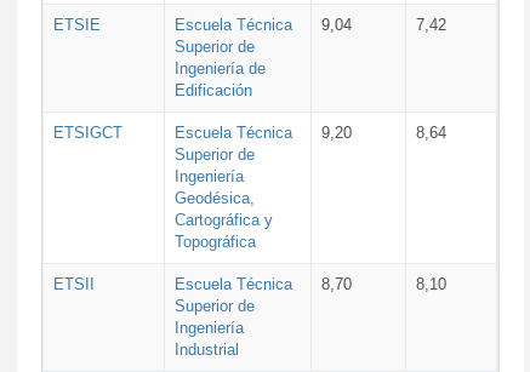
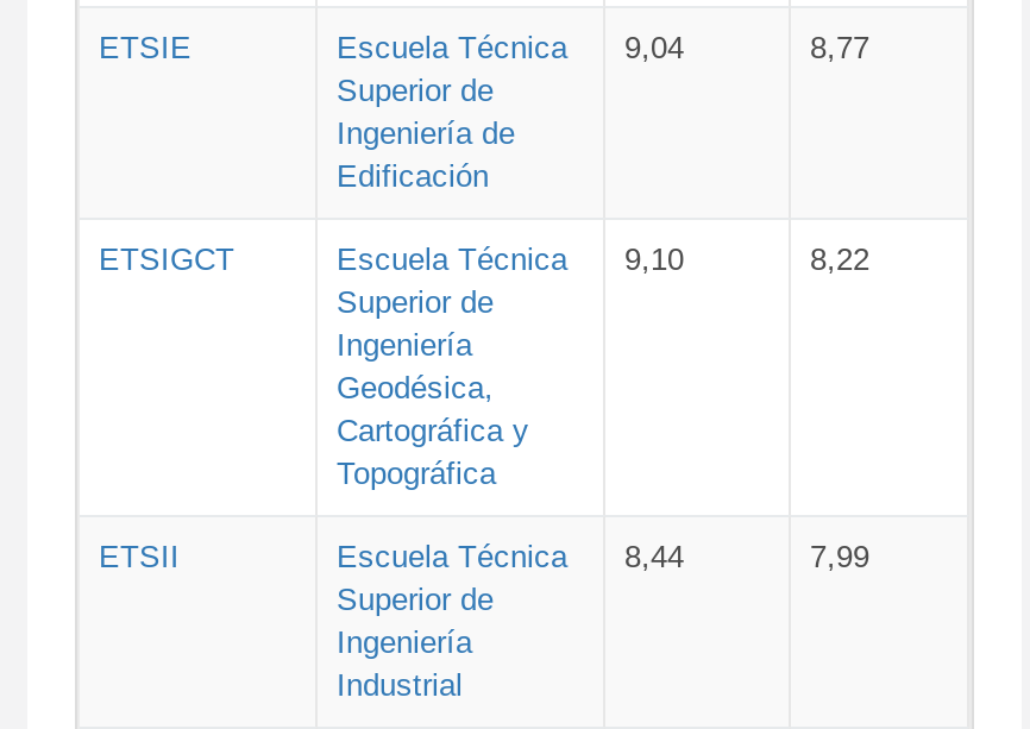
- 7,42
+ 8,77

- Escuela Técnica 9,20
+ Escuela Técnica 9,10

- 8,64
+ 8,22

- Escuela Técnica 8,70
+ Escuela Técnica 8,44

- 8,10
+ 7,99
